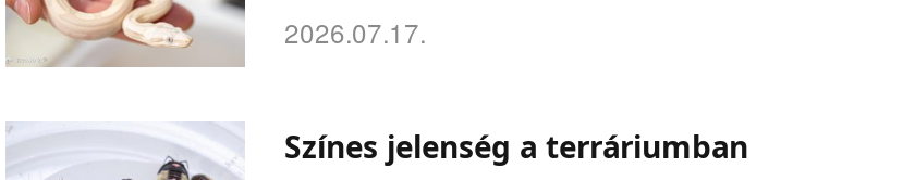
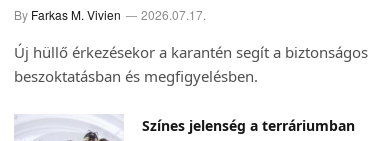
+ By Farkas M. Vivien

+ Új hüllő érkezésekor a karantén segít a biztonságos
+ beszoktatásban és megfigyelésben.
